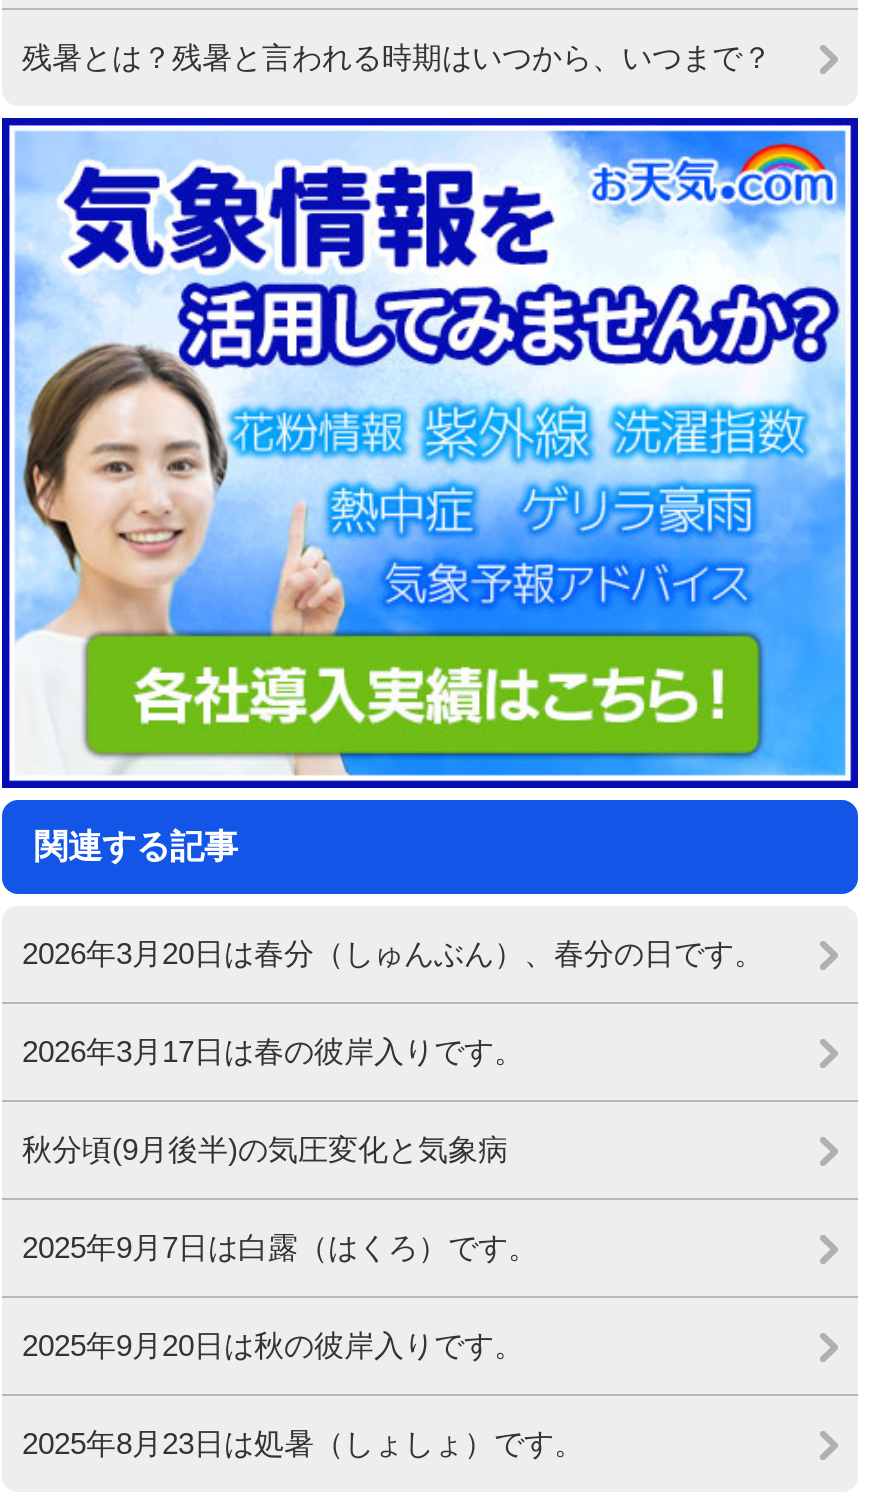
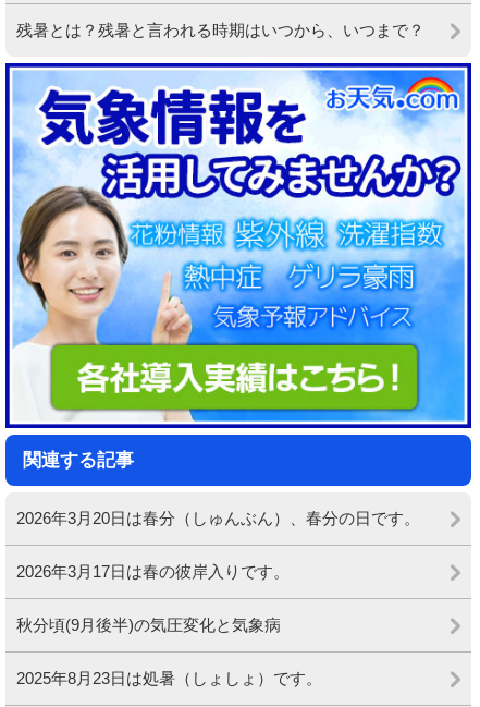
- 2025年9月7日は白露（はくろ）です。
- 2025年9月20日は秋の彼岸入りです。
